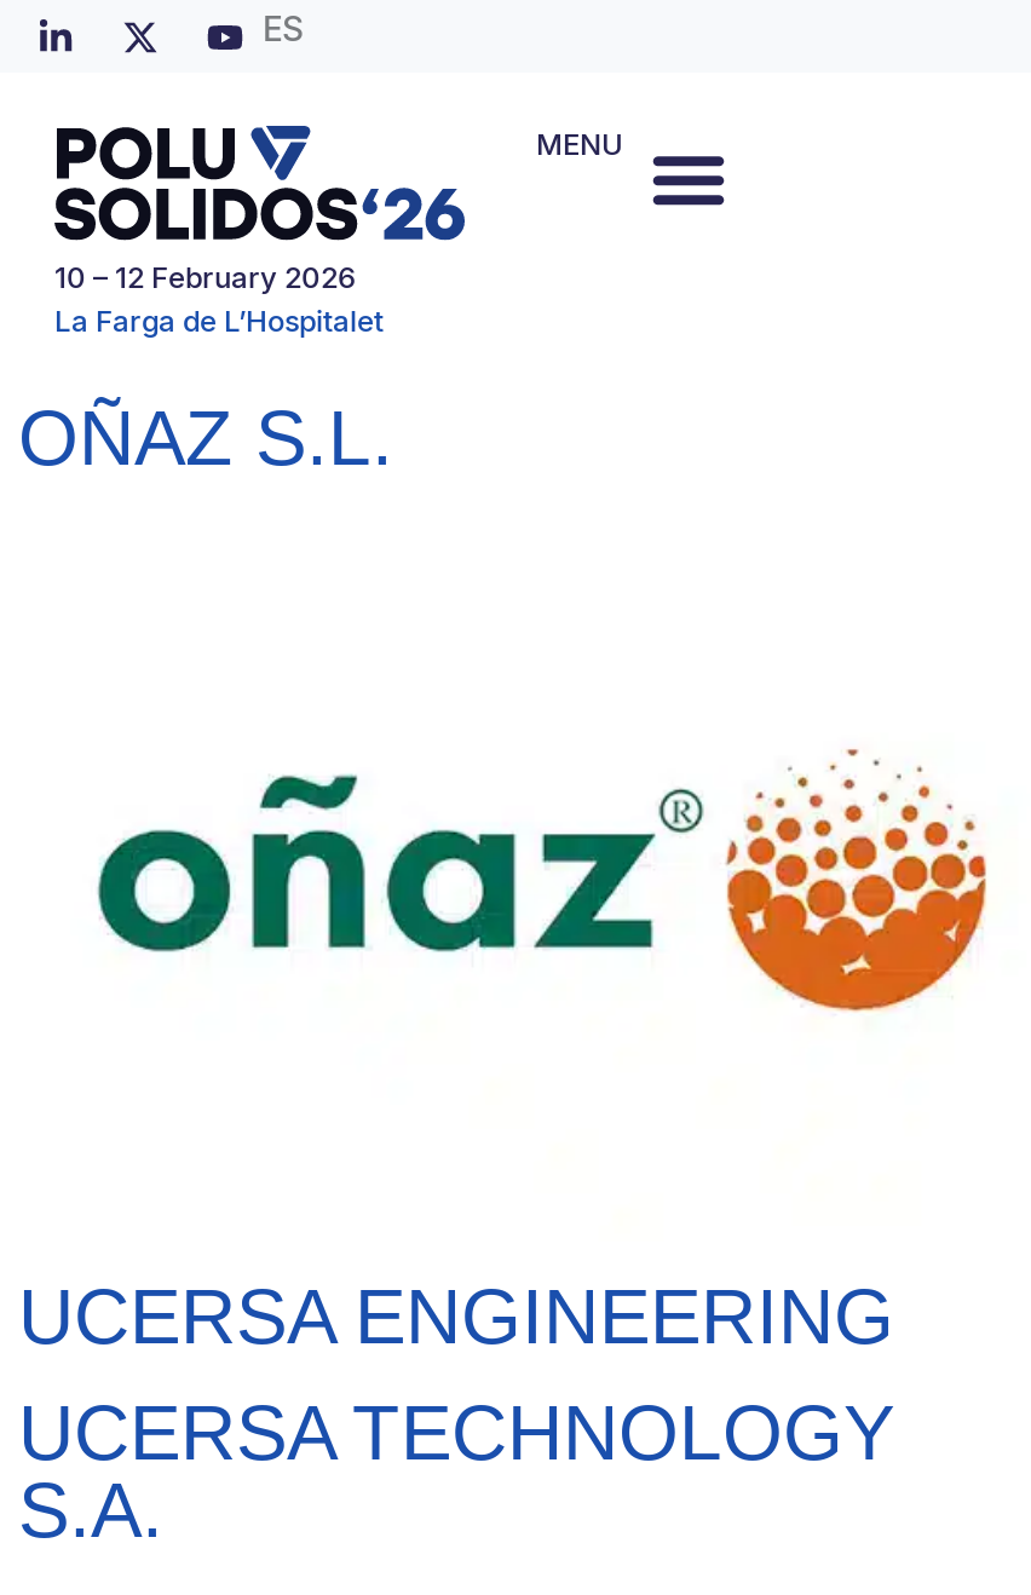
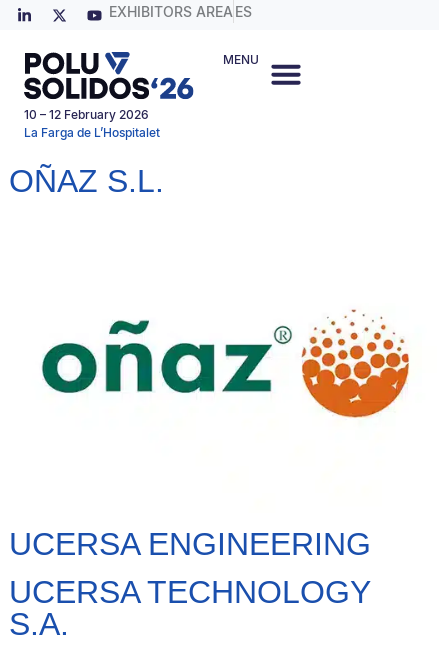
- ES
+ EXHIBITORS AREA ES
